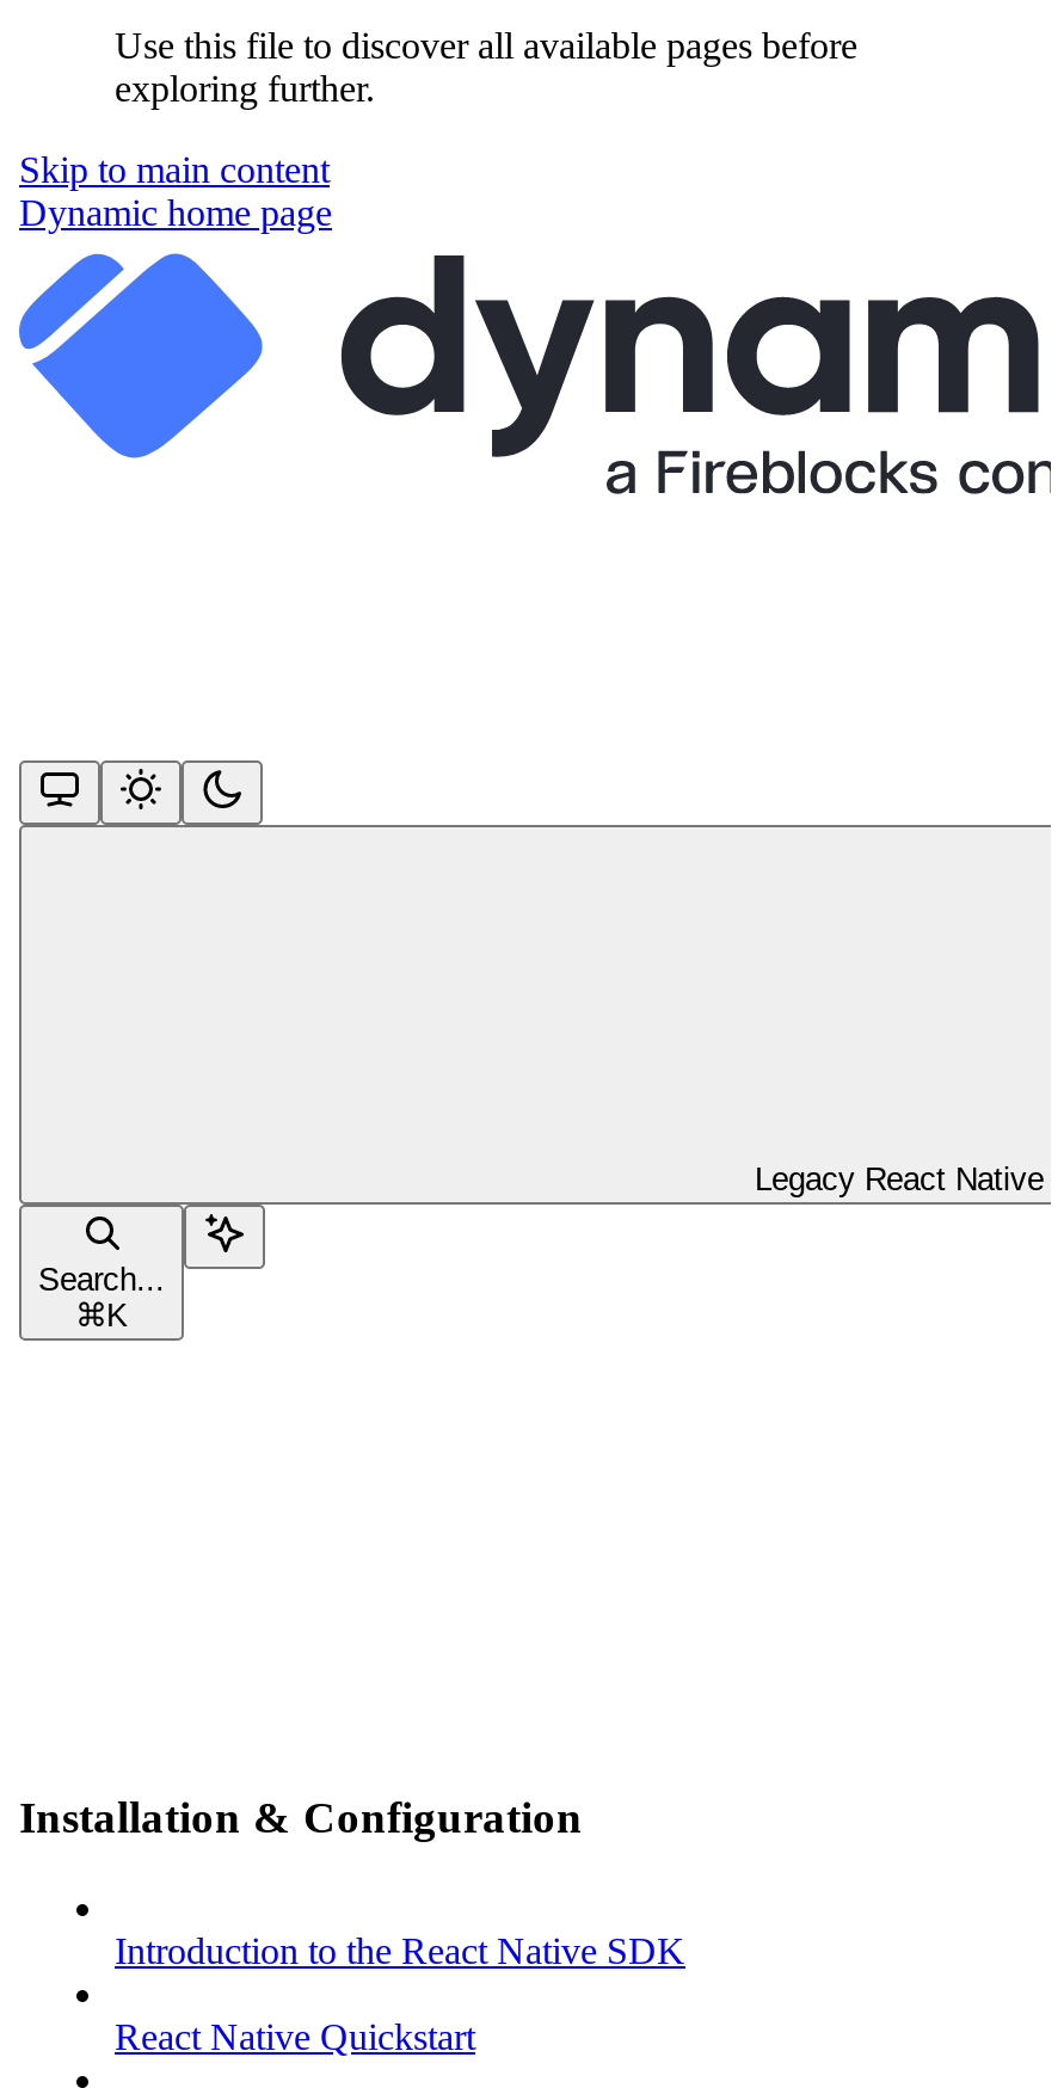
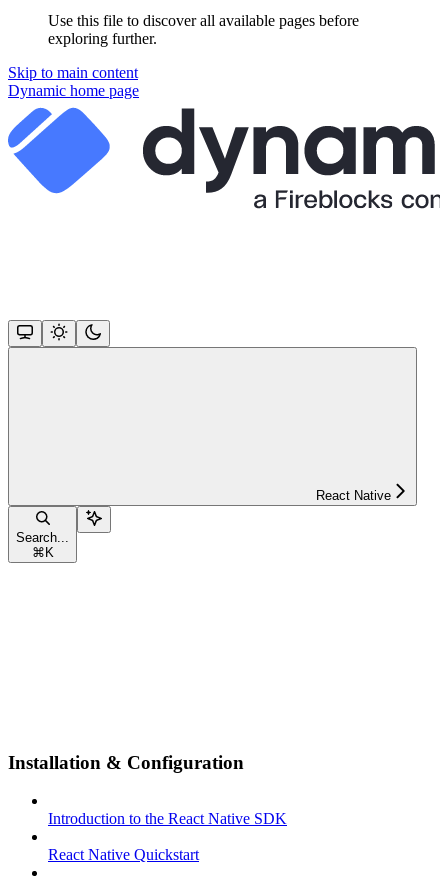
- Legacy React Native
+ React Native
